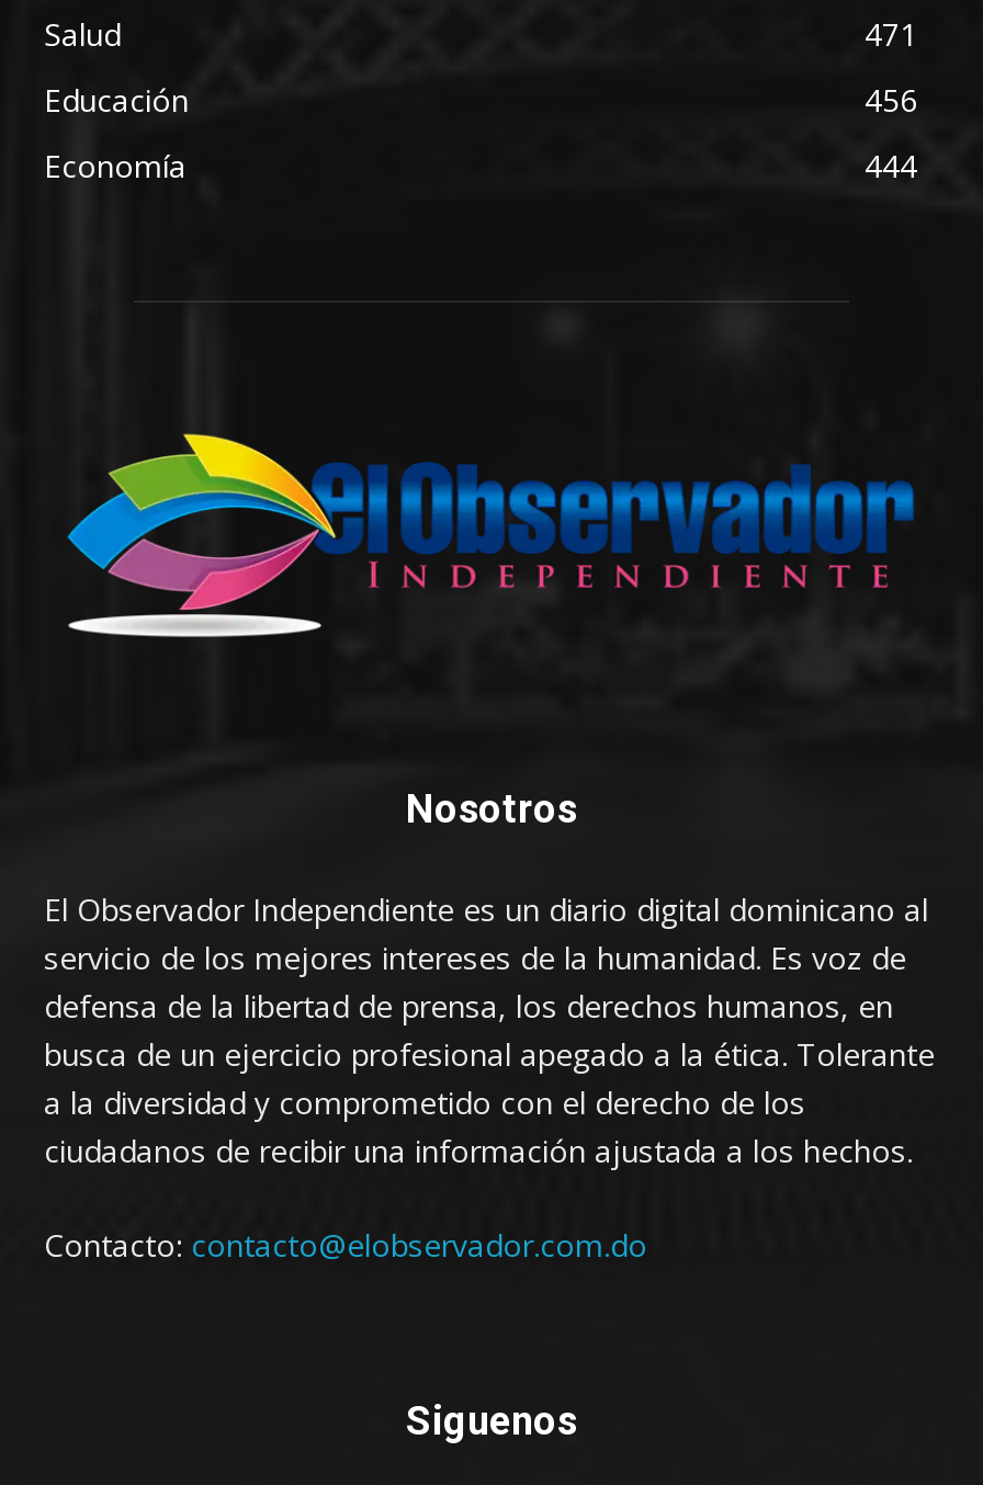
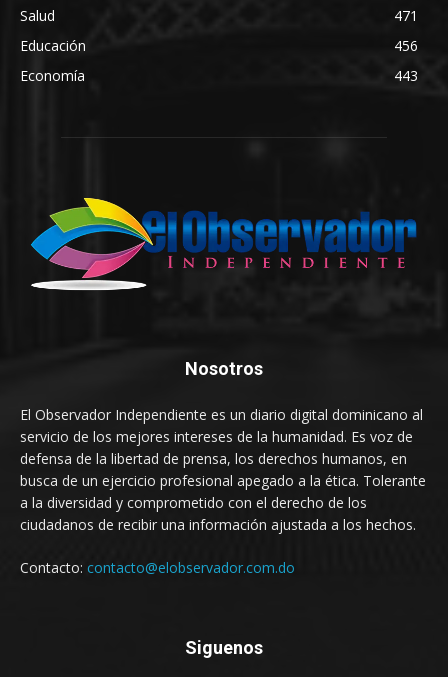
- 444
+ 443
